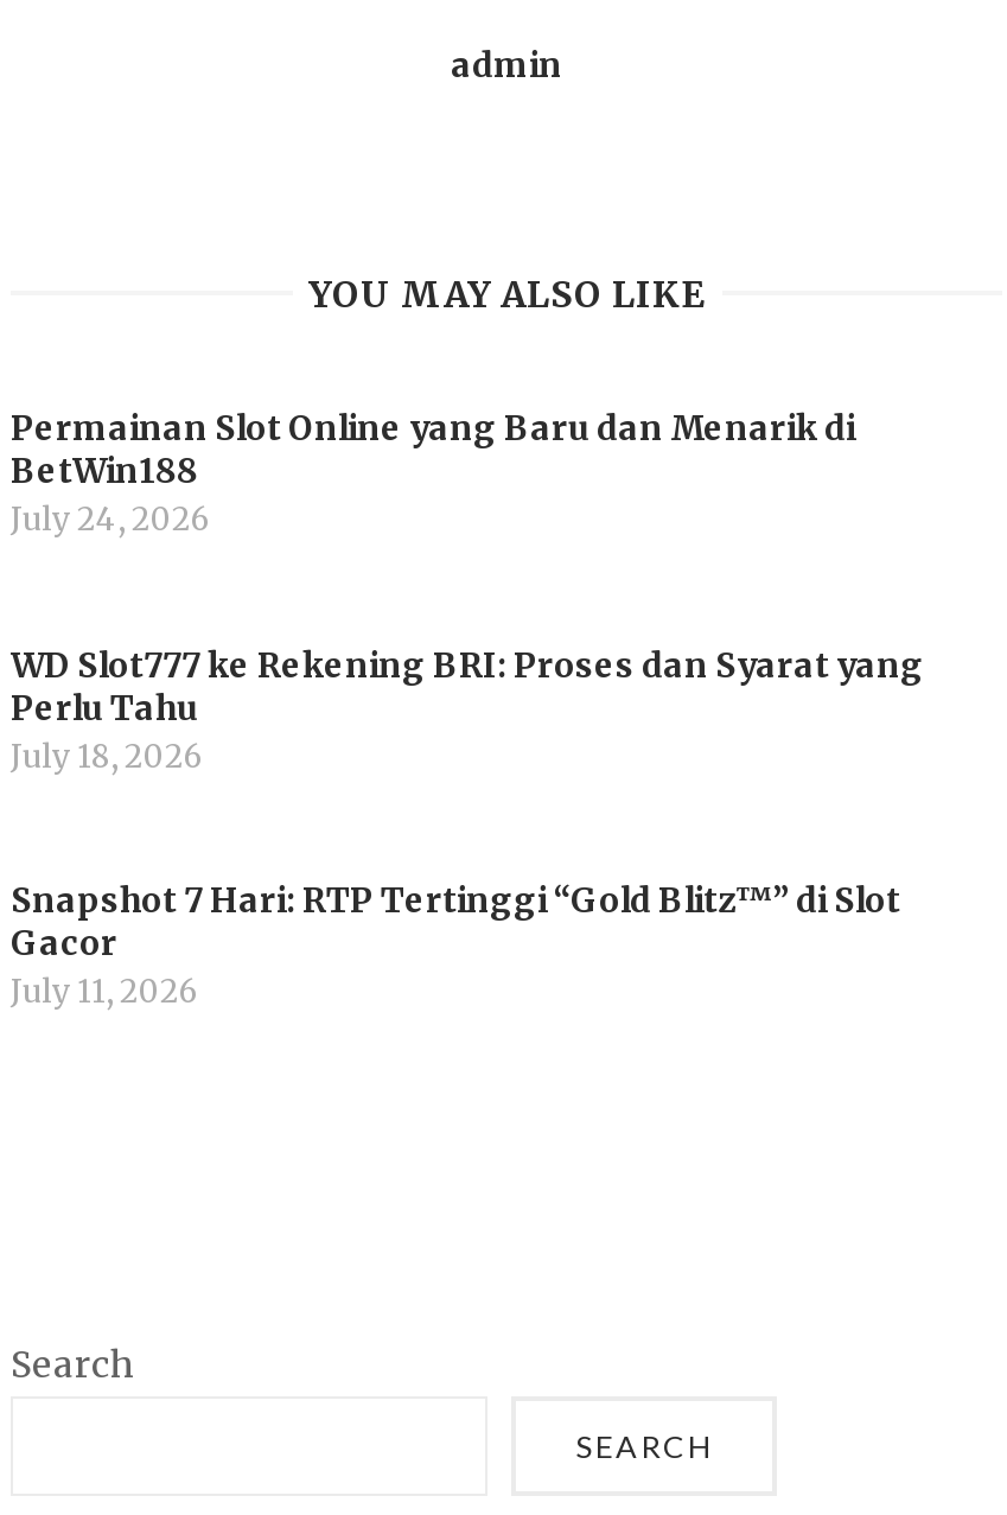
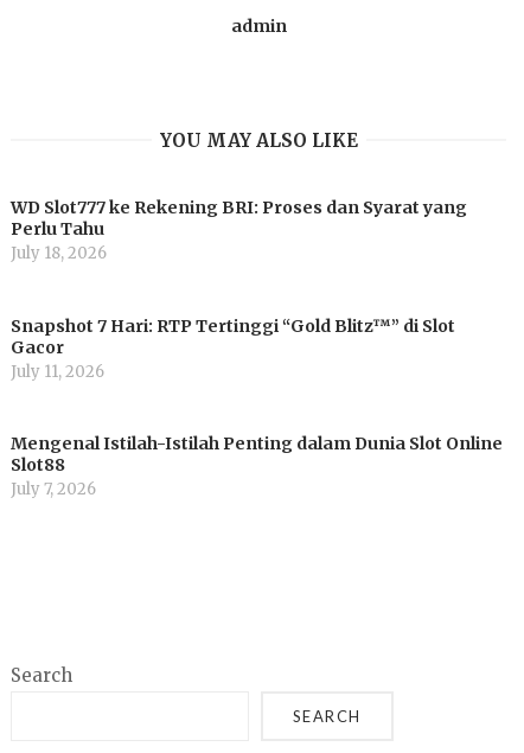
- Permainan Slot Online yang Baru dan Menarik di
- BetWin188
- July 24, 2026

moved up: WD Slot777 ke Rekening BRI: Proses dan Syarat yang | Perlu Tahu | July 18, 2026 | Snapshot 7 Hari: RTP Tertinggi “Gold Blitz™” di Slot | Gacor | July 11, 2026

+ Mengenal Istilah-Istilah Penting dalam Dunia Slot Online
+ Slot88
+ July 7, 2026
